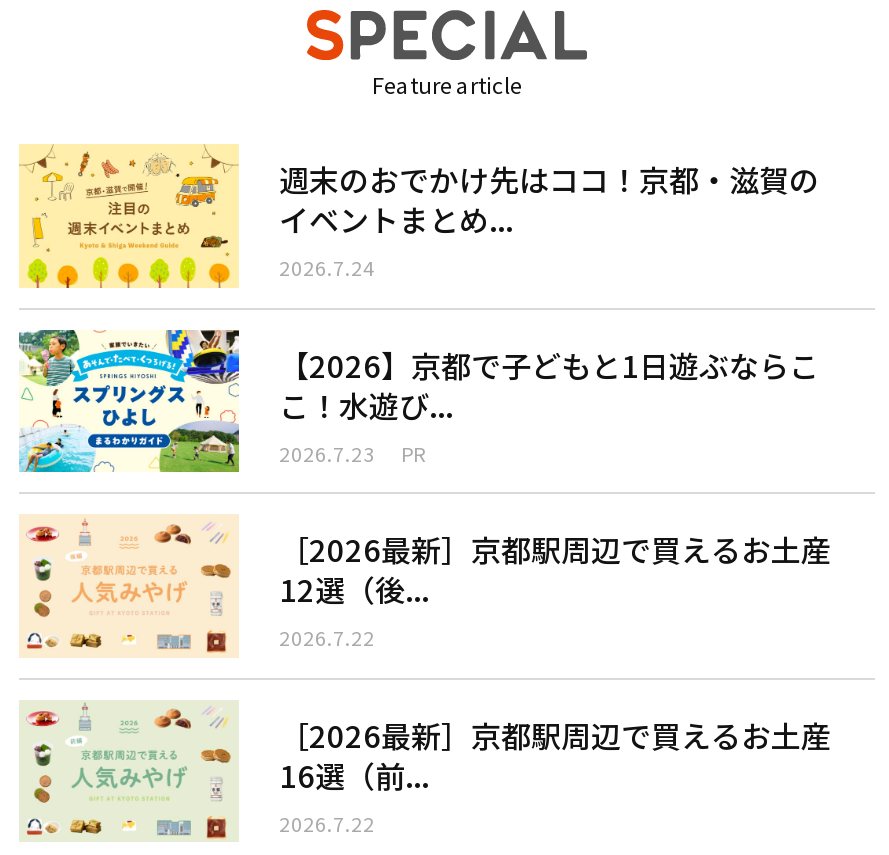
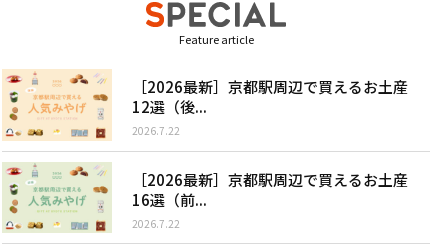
- [image]
- 週末のおでかけ先はココ！京都・滋賀の
- イベントまとめ...
- 2026.7.24
- 【2026】京都で子どもと1日遊ぶならこ
- こ！水遊び...
- 2026.7.23
- PR

- [image]
